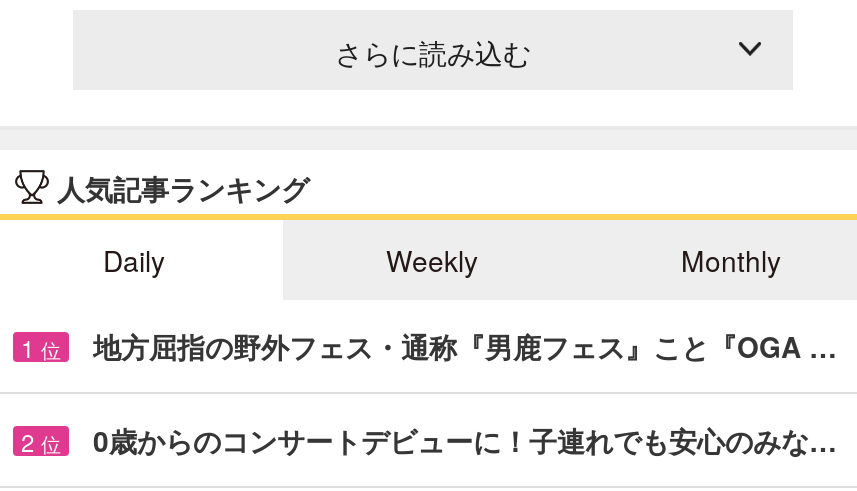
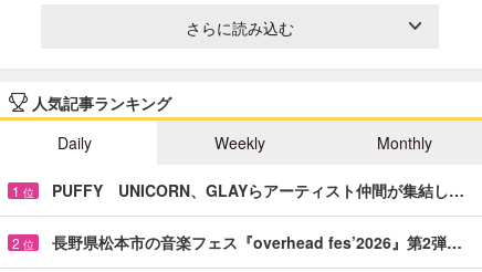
- 地方屈指の野外フェス・通称『男鹿フェス』こと『OGA …
+ PUFFY UNICORN、GLAYらアーティスト仲間が集結し…

- 0歳からのコンサートデビューに！子連れでも安心のみな…
+ 長野県松本市の音楽フェス『overhead fes’2026』第2弾…
